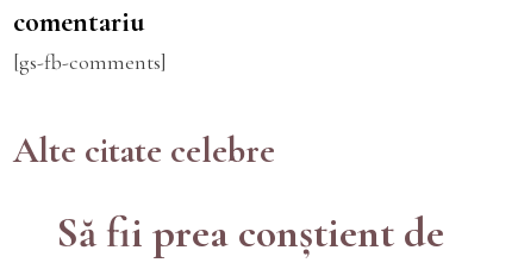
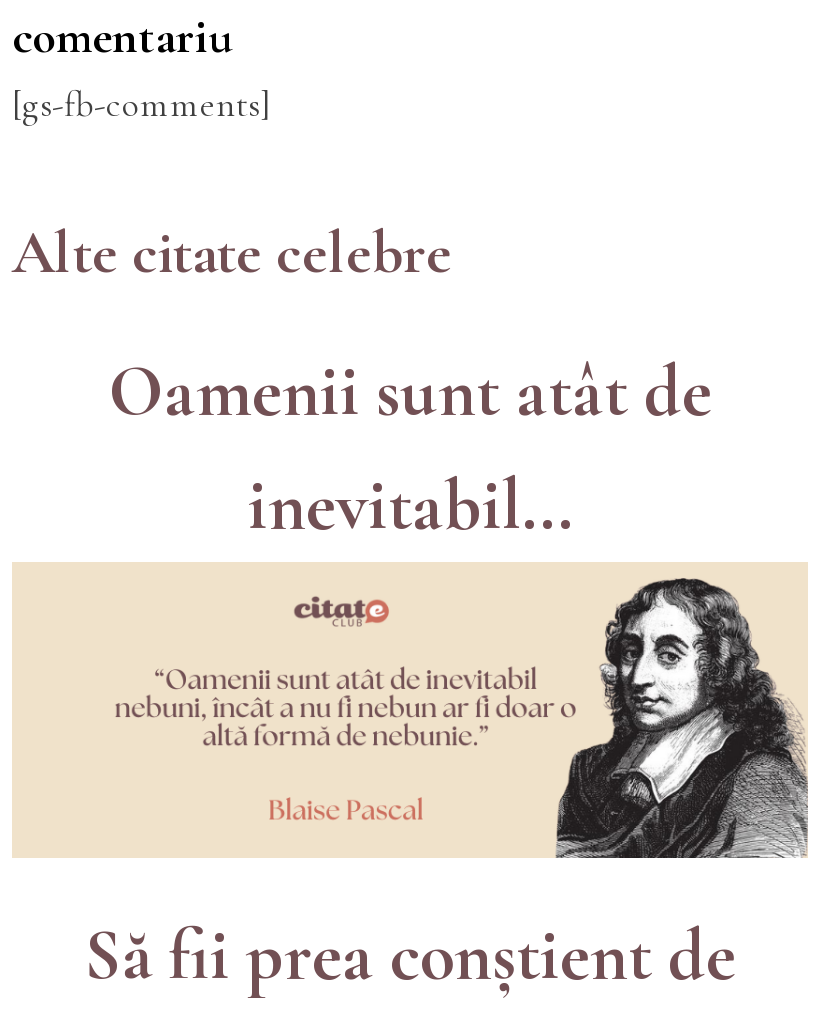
+ [image]

+ Oamenii sunt atât de
+ inevitabil...
